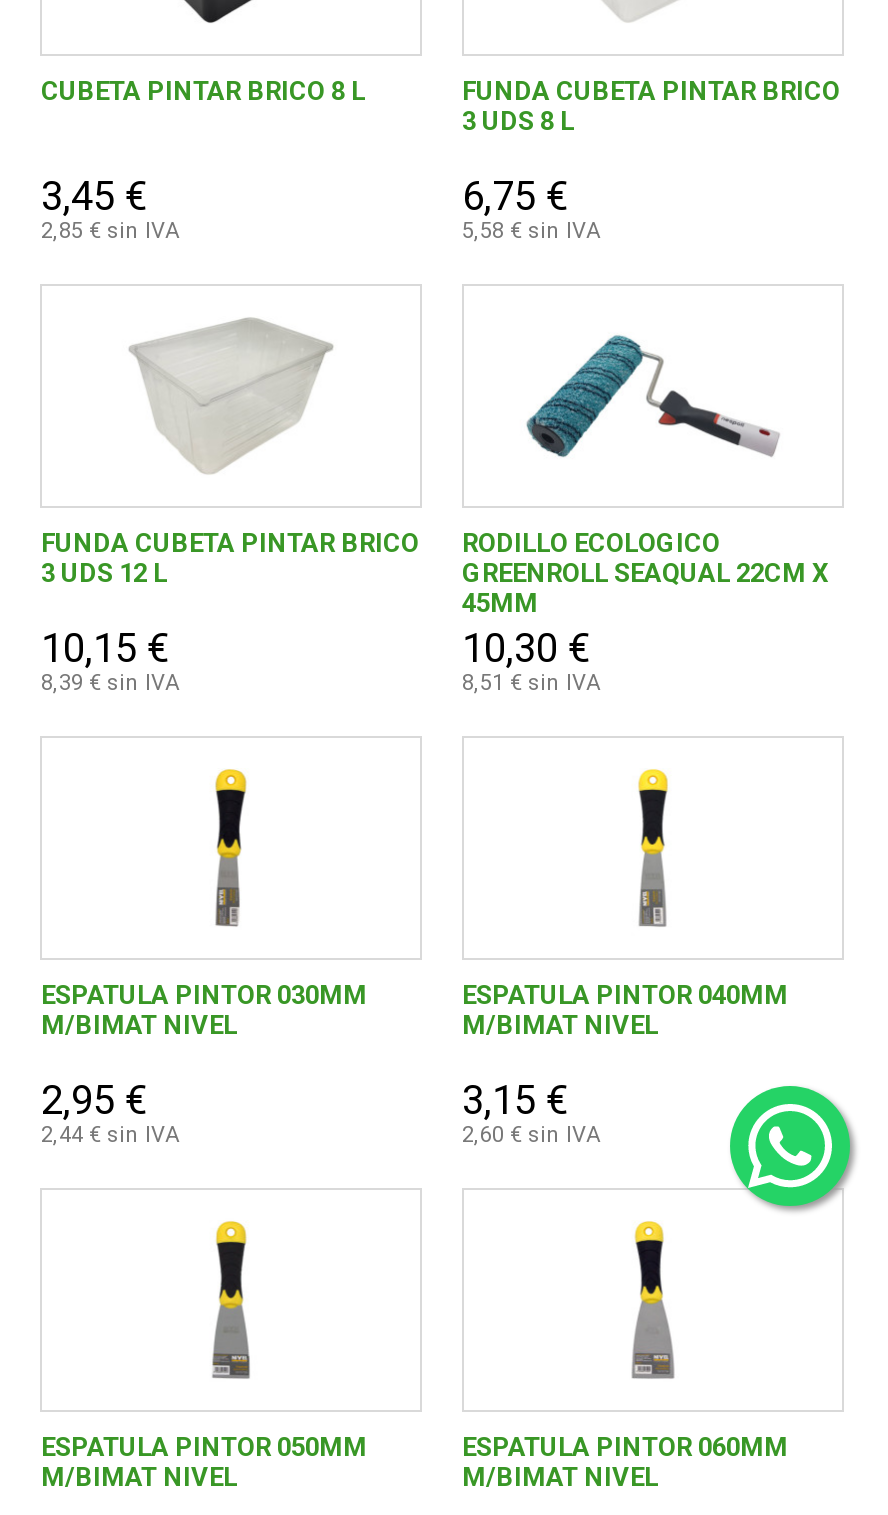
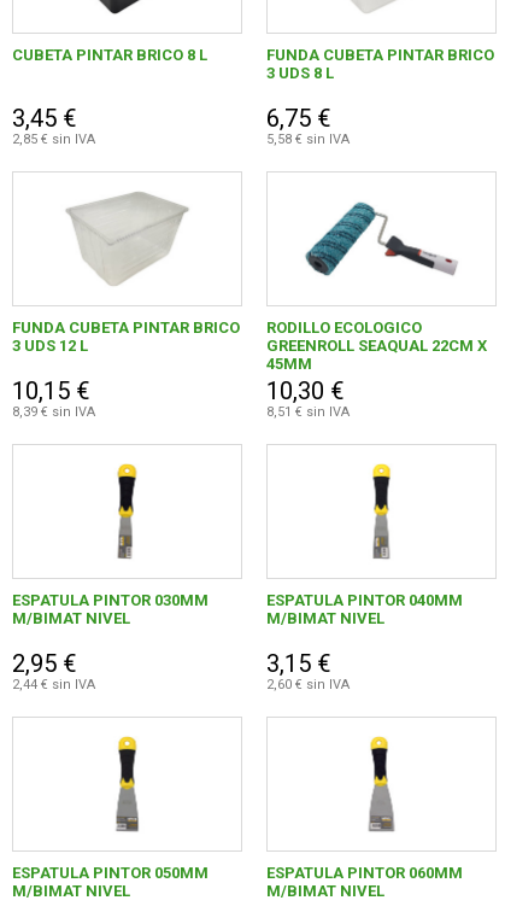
- [image]
